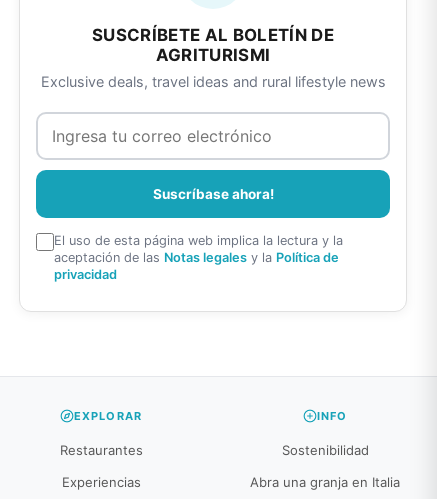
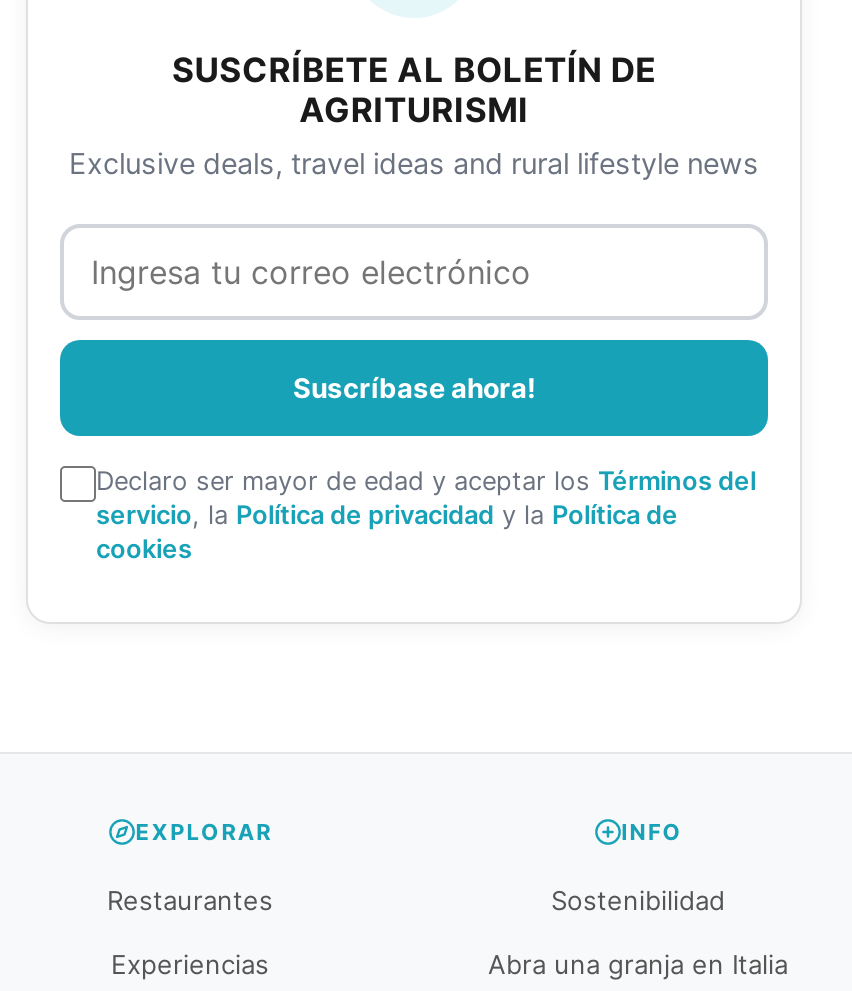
- El uso de esta página web implica la lectura y la
- aceptación de las Notas legales y la Política de
- privacidad
+ Declaro ser mayor de edad y aceptar los Términos del
+ servicio, la Política de privacidad y la Política de
+ cookies
